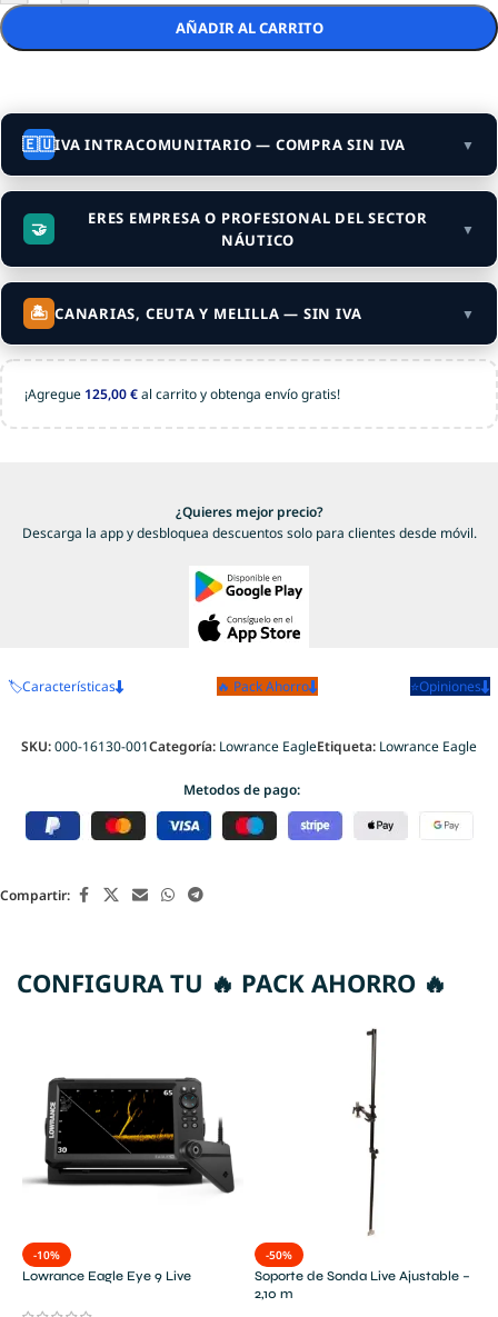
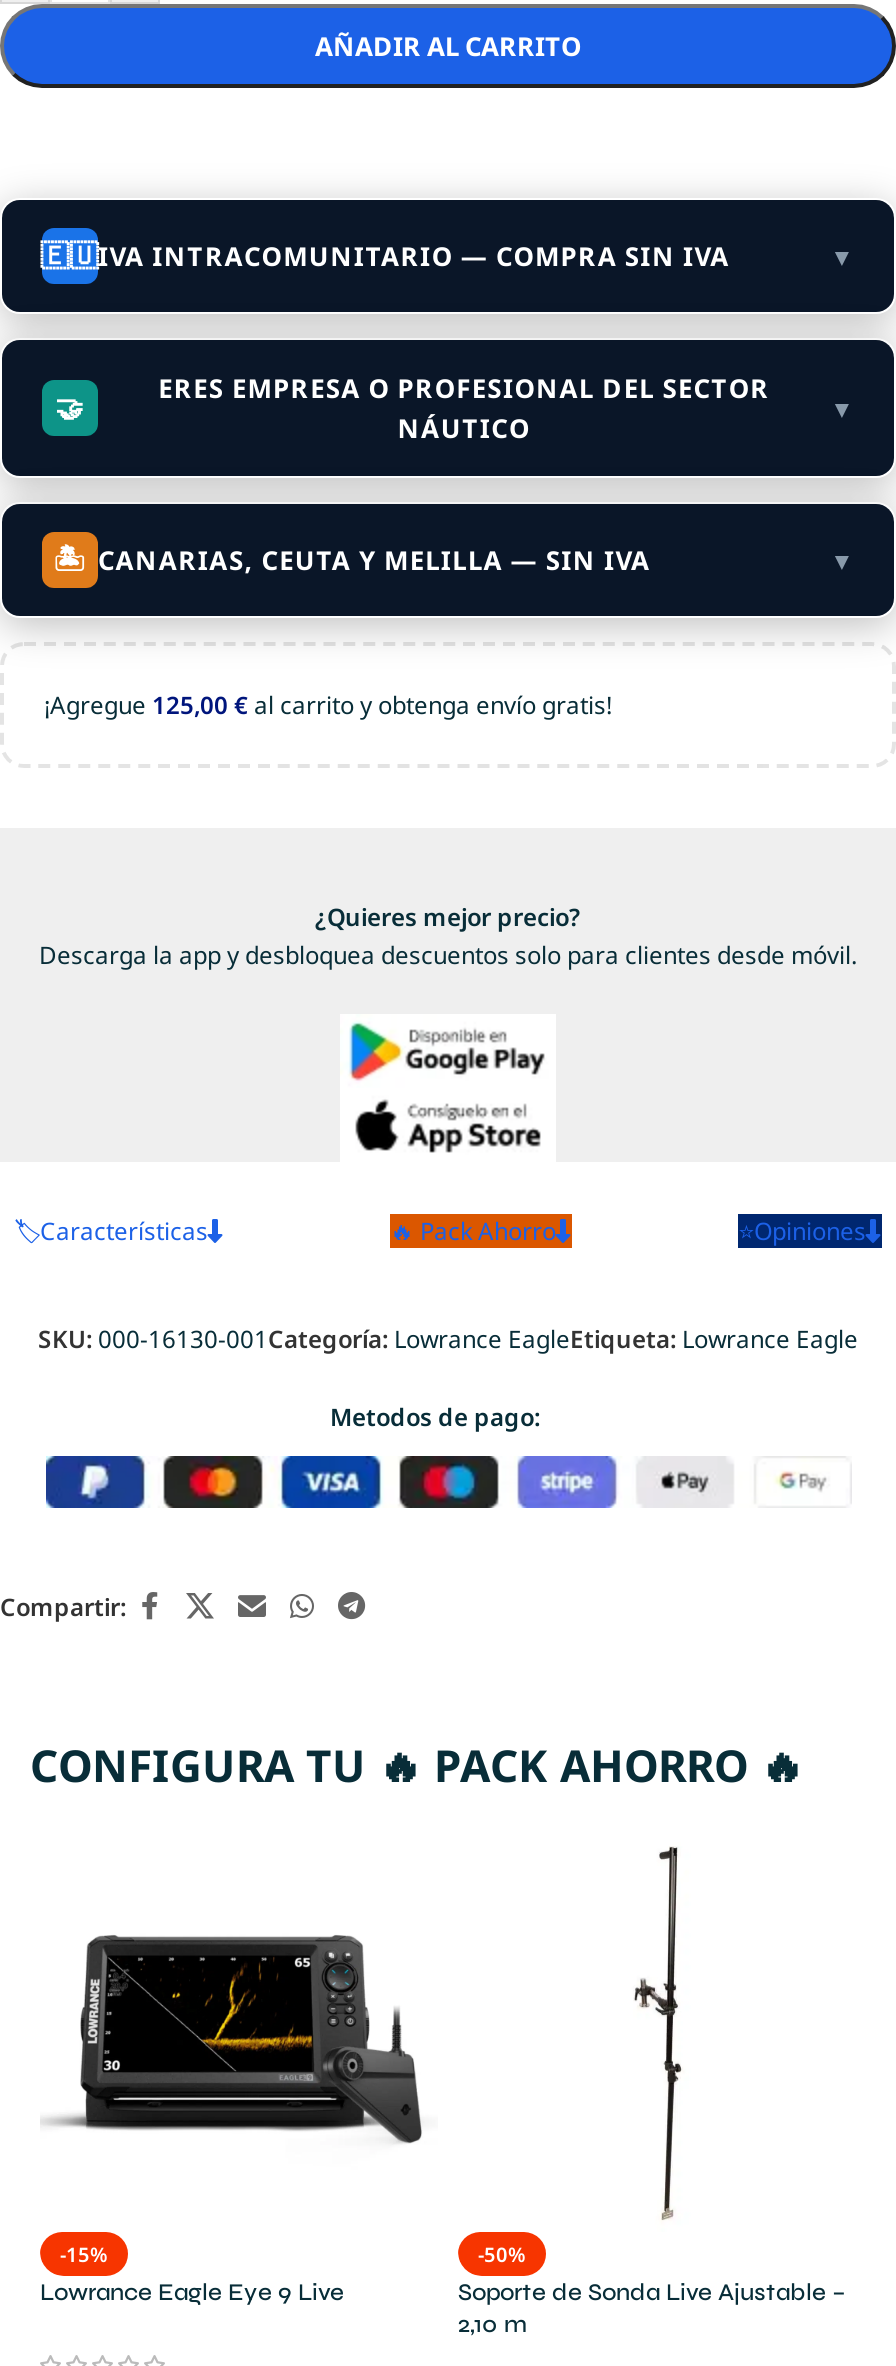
- -10%
+ -15%
